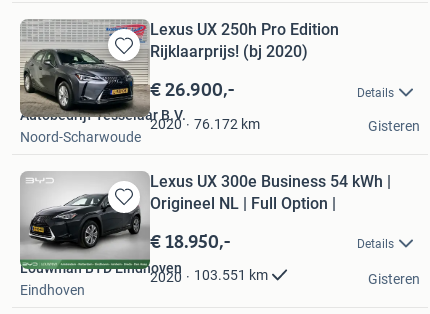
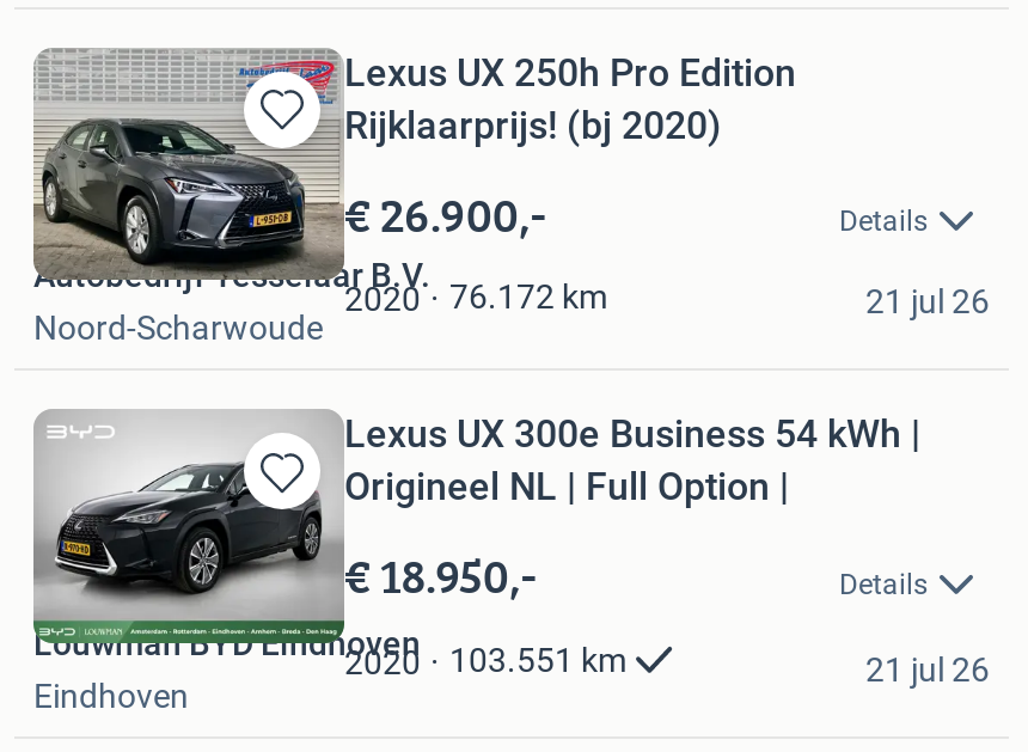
- Gisteren
+ 21 jul 26

- Gisteren
+ 21 jul 26
